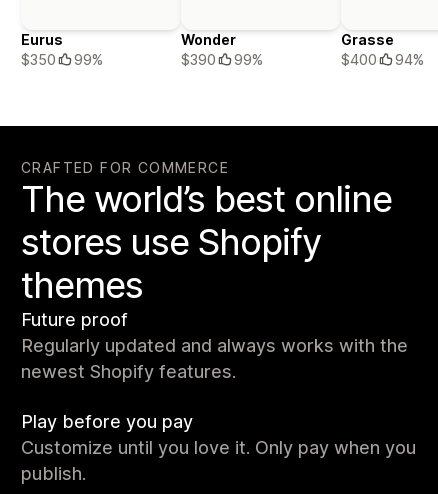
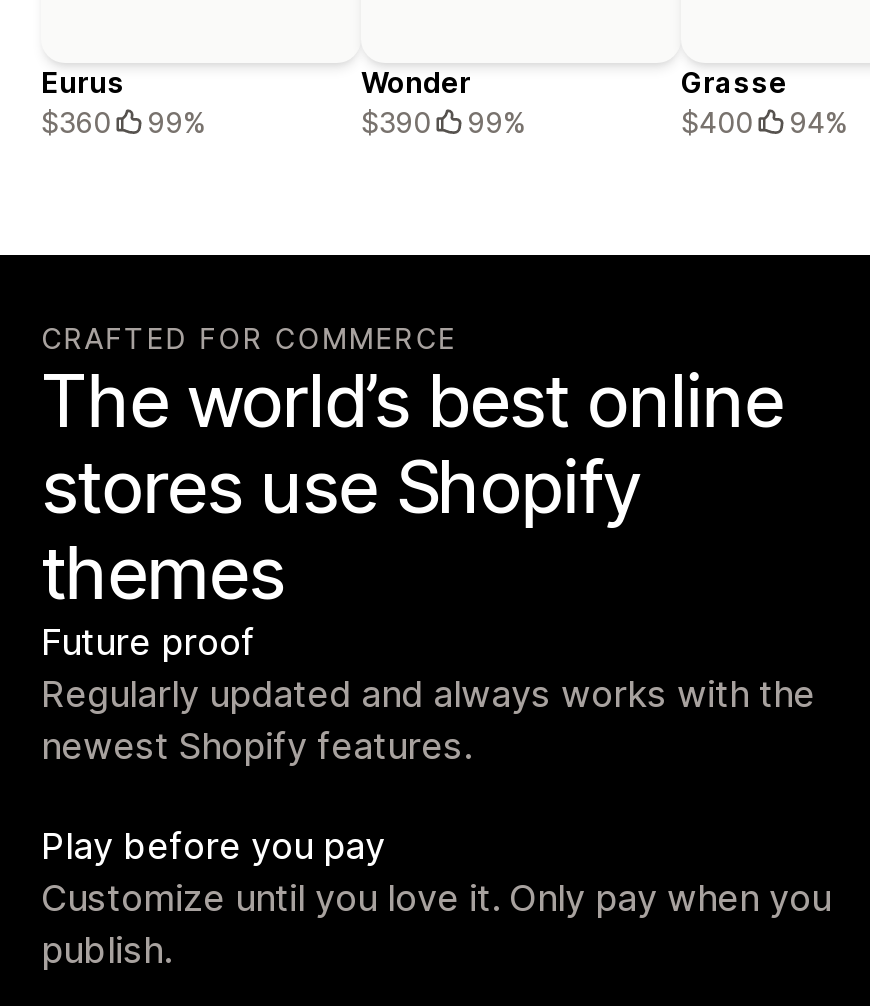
- $350 99%
+ $360 99%
